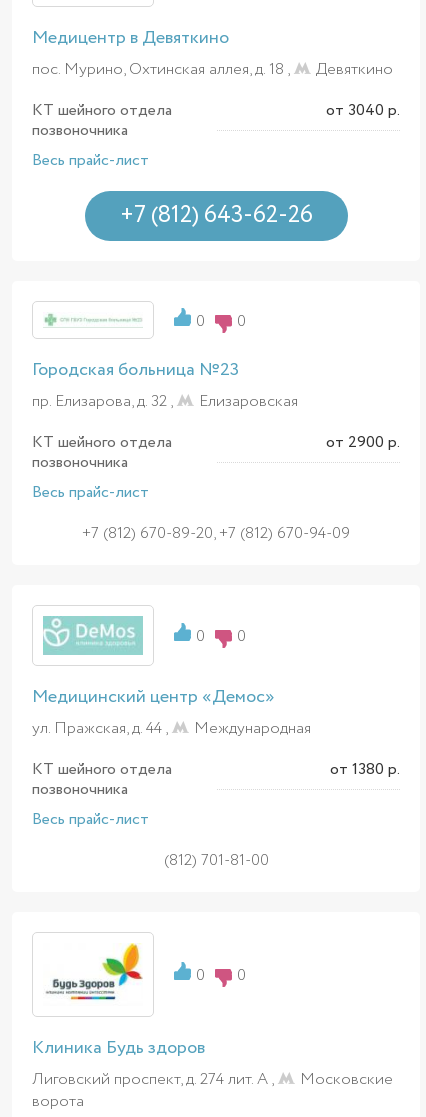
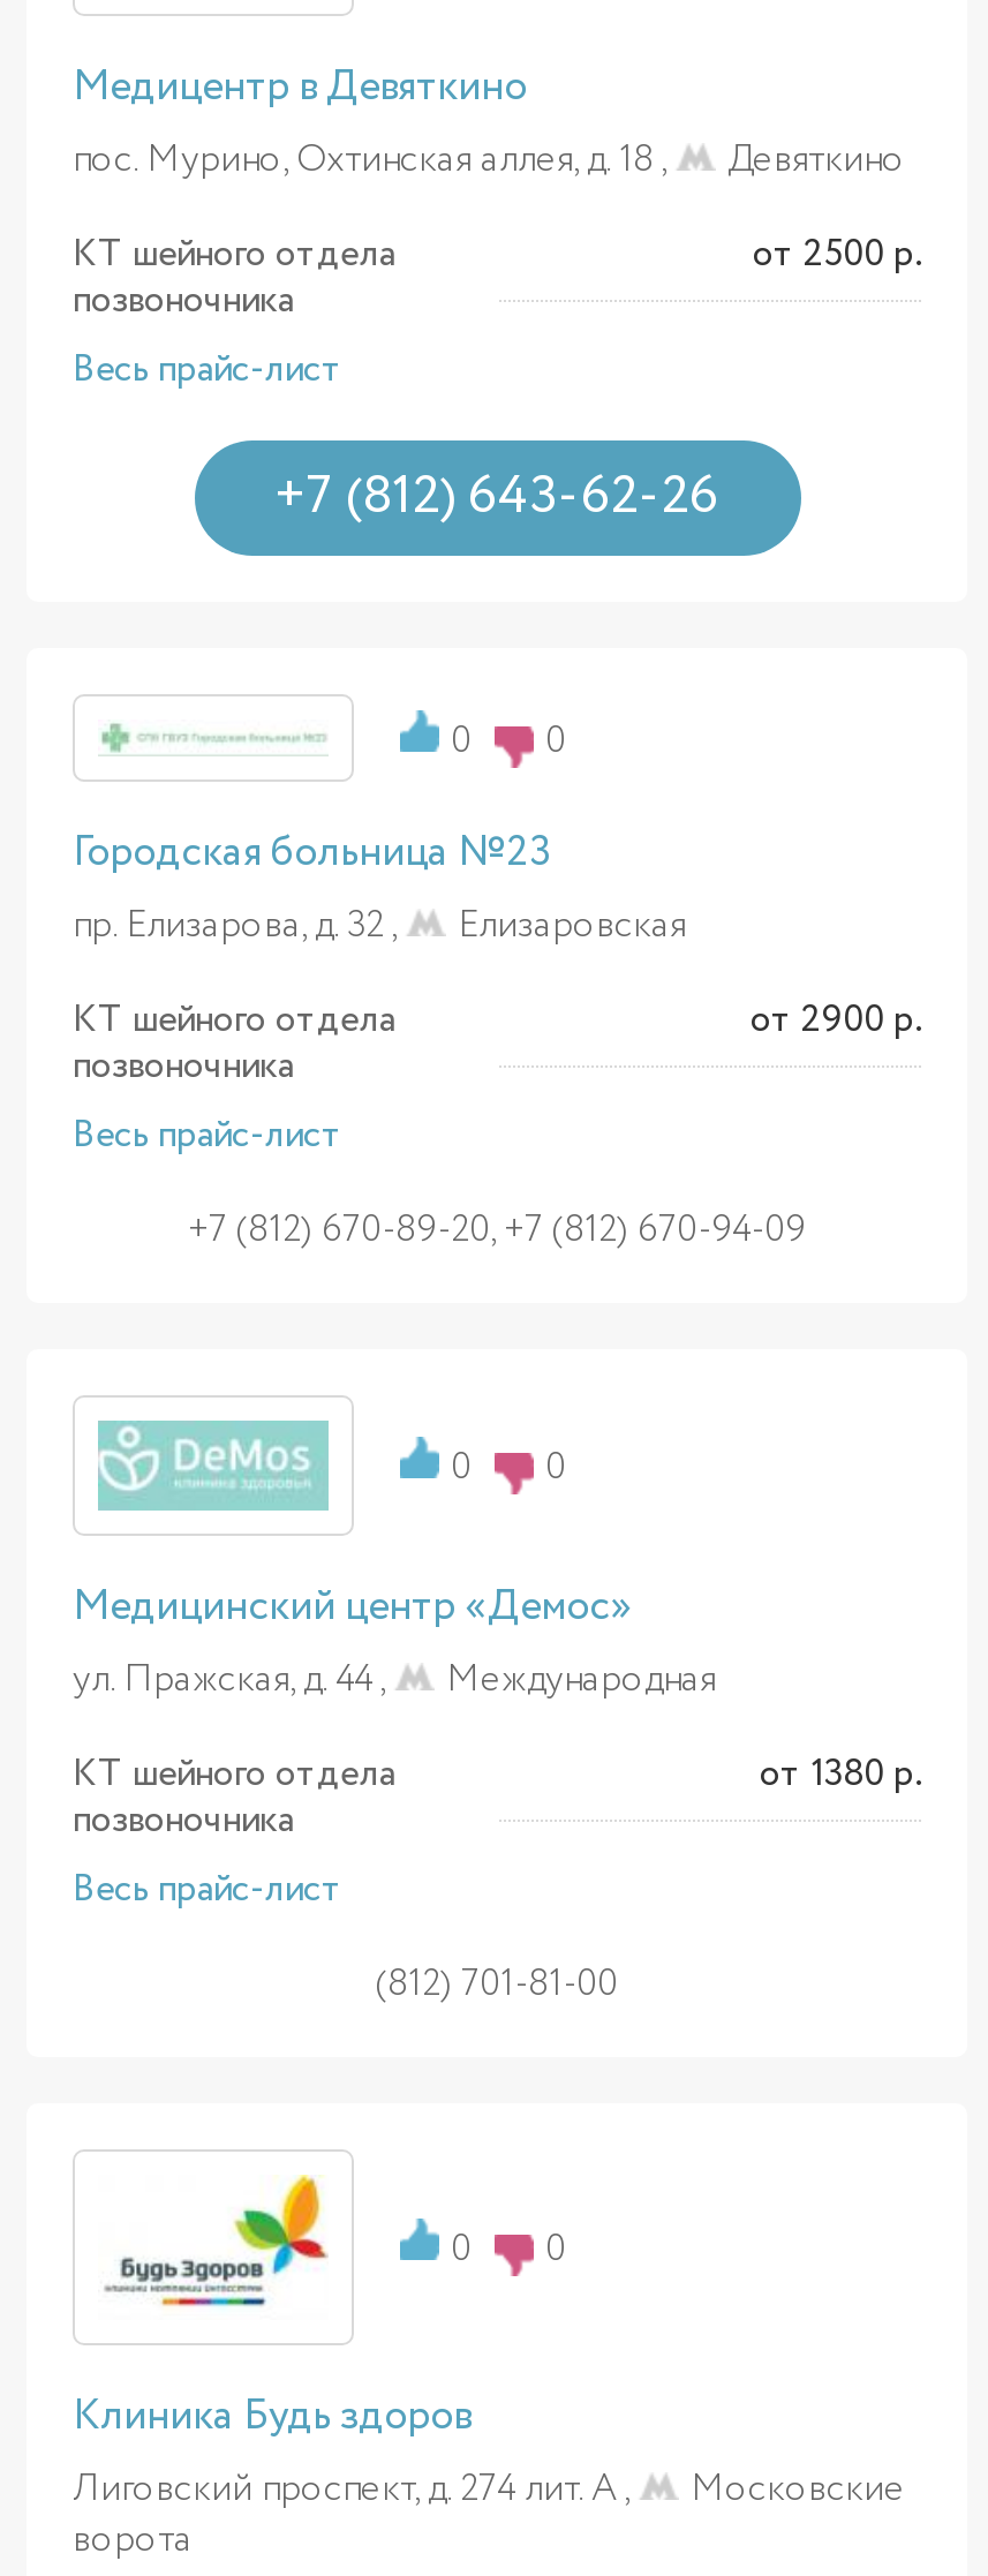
- от 3040 р.
+ от 2500 р.
